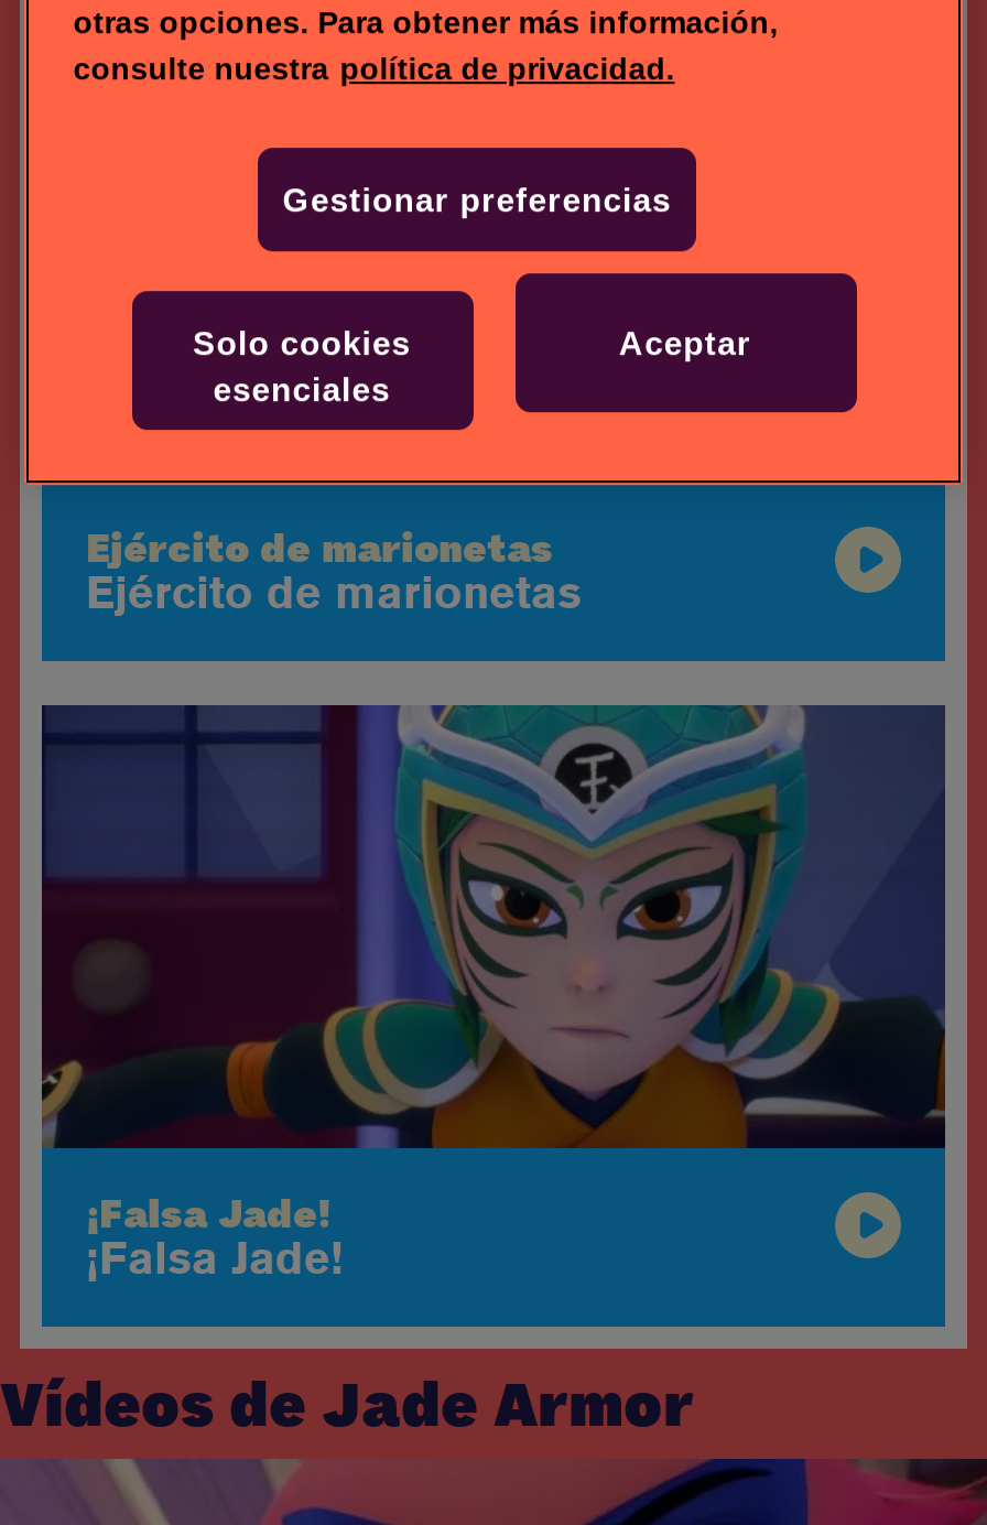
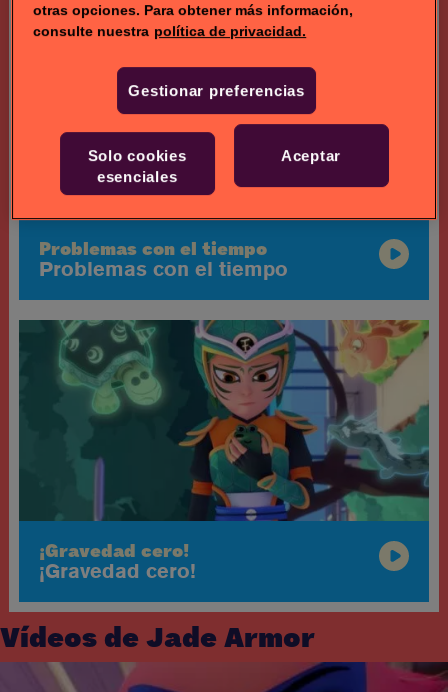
- Ejército de marionetas
- Ejército de marionetas
+ Problemas con el tiempo
+ Problemas con el tiempo

- [image]
- ¡Falsa Jade!
- ¡Falsa Jade!
+ [image]
+ ¡Gravedad cero!
+ ¡Gravedad cero!
